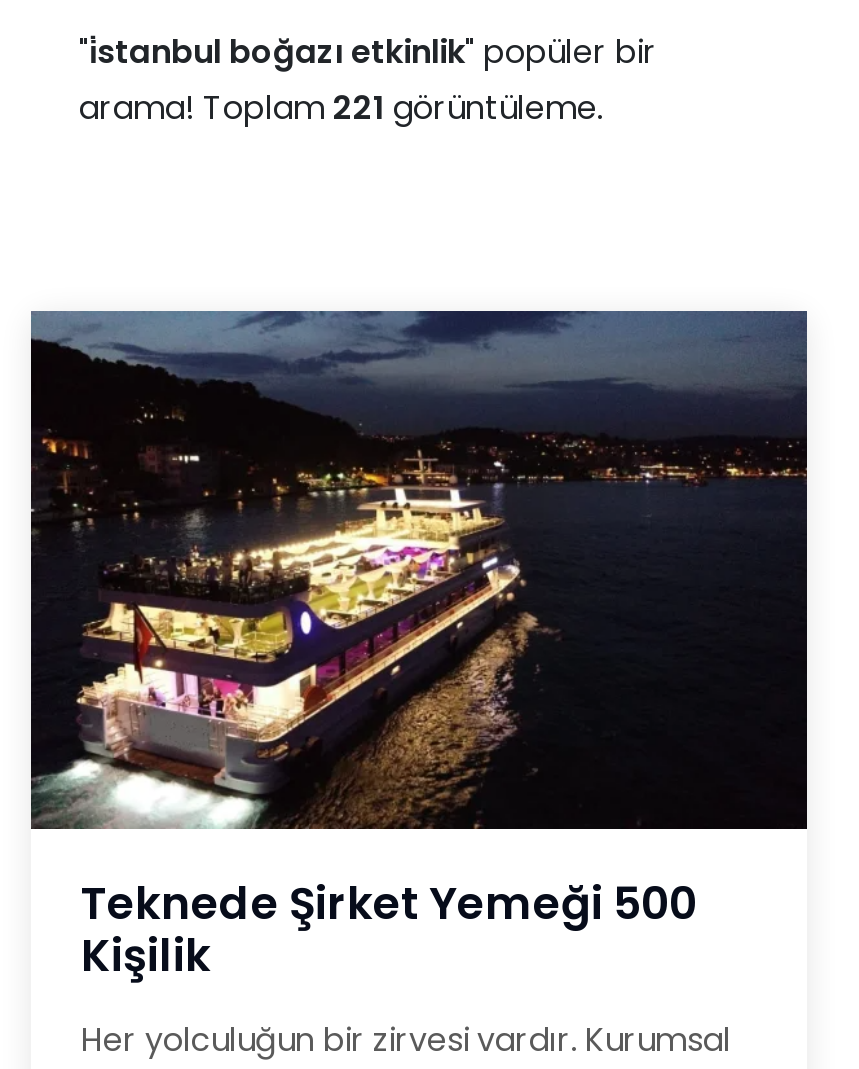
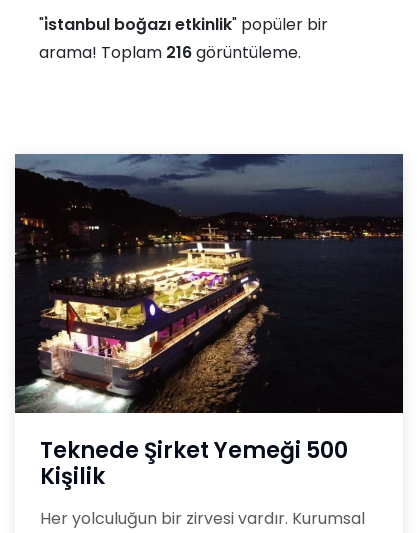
- arama! Toplam 221 görüntüleme.
+ arama! Toplam 216 görüntüleme.
